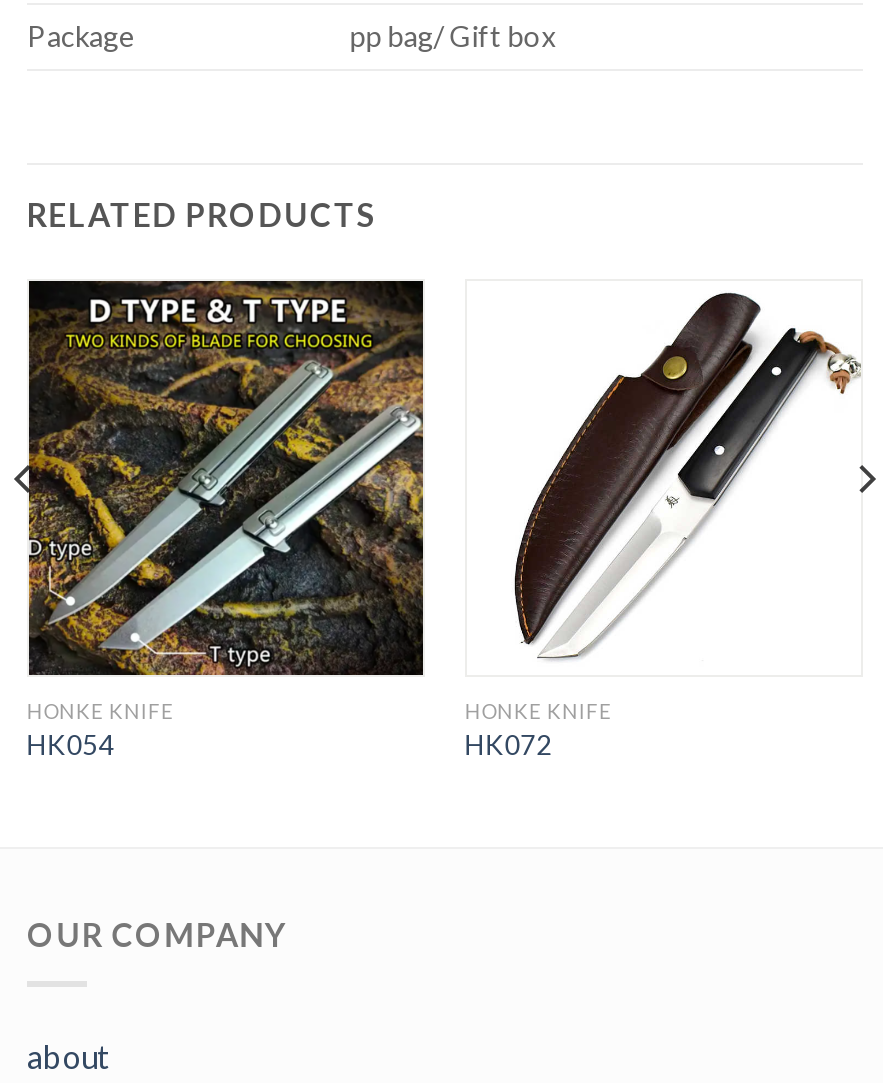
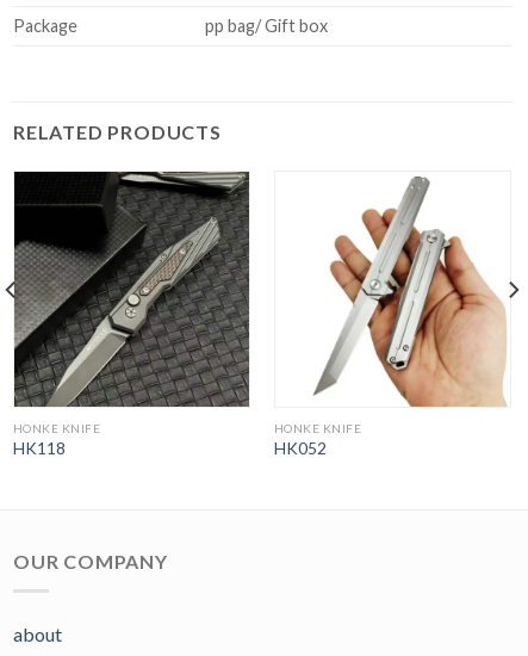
- [image]
- HK054
+ [image]
+ HK118

- [image]
- HK072
+ [image]
+ HK052
